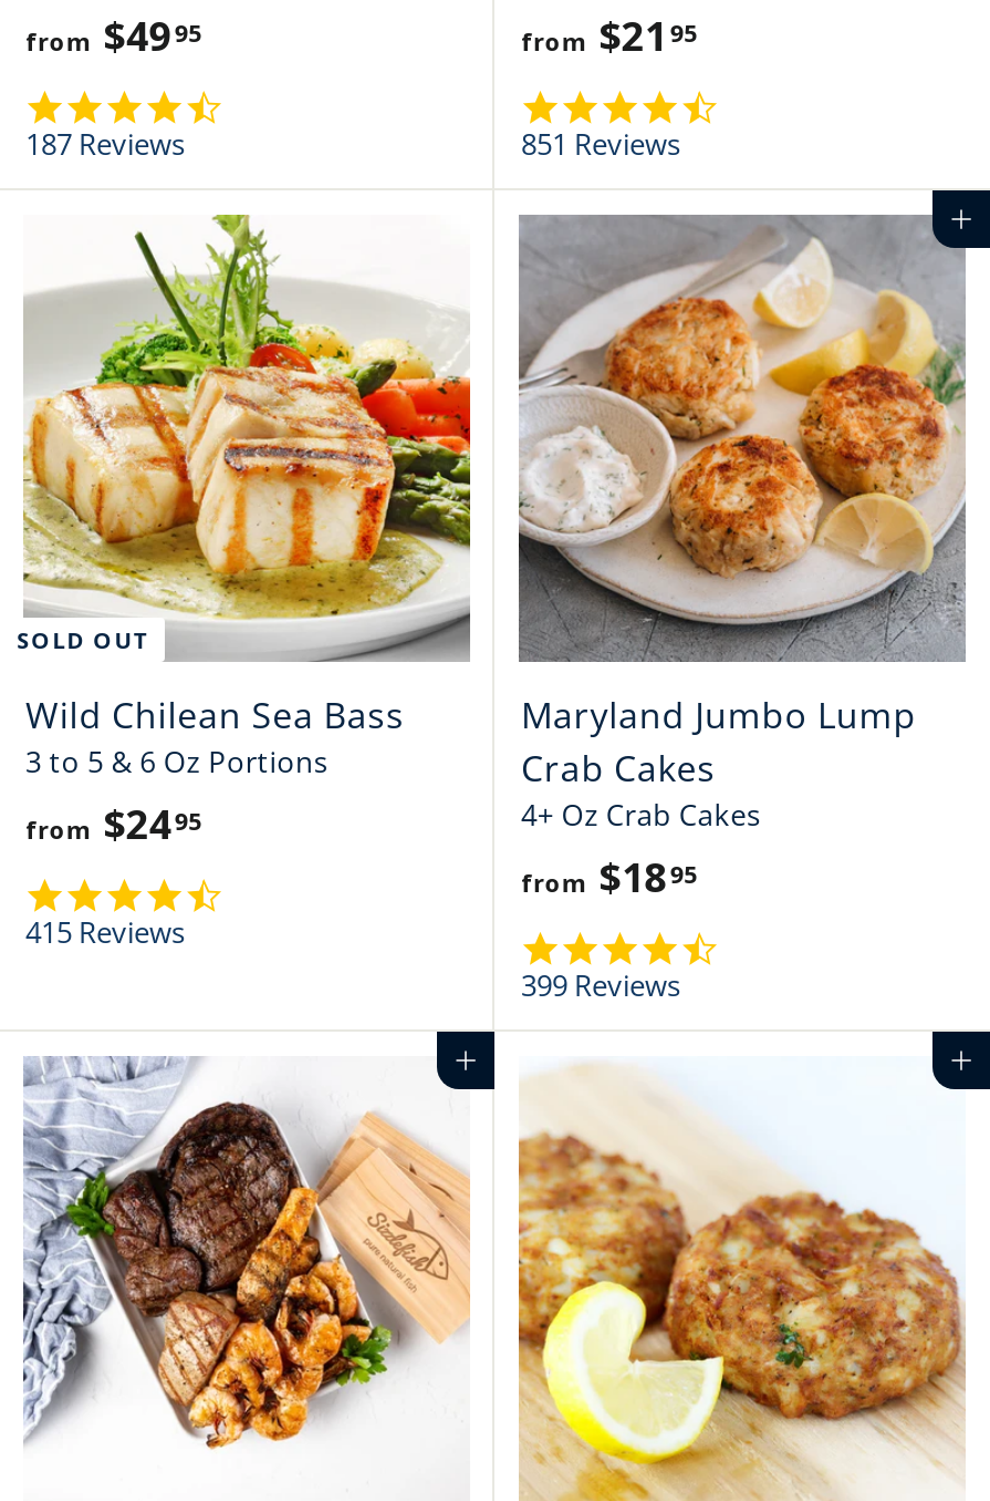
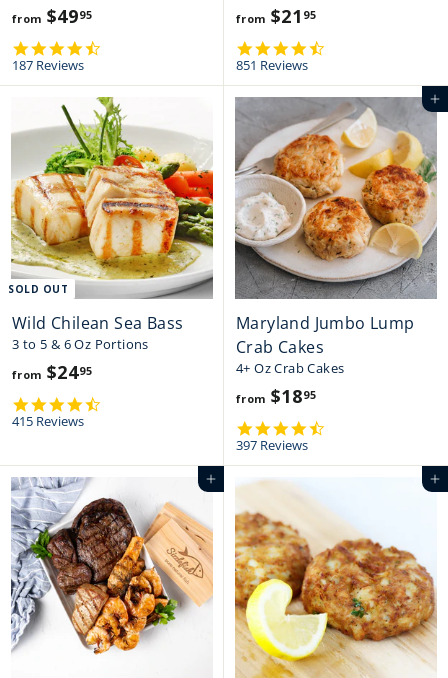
- 399 Reviews
+ 397 Reviews
